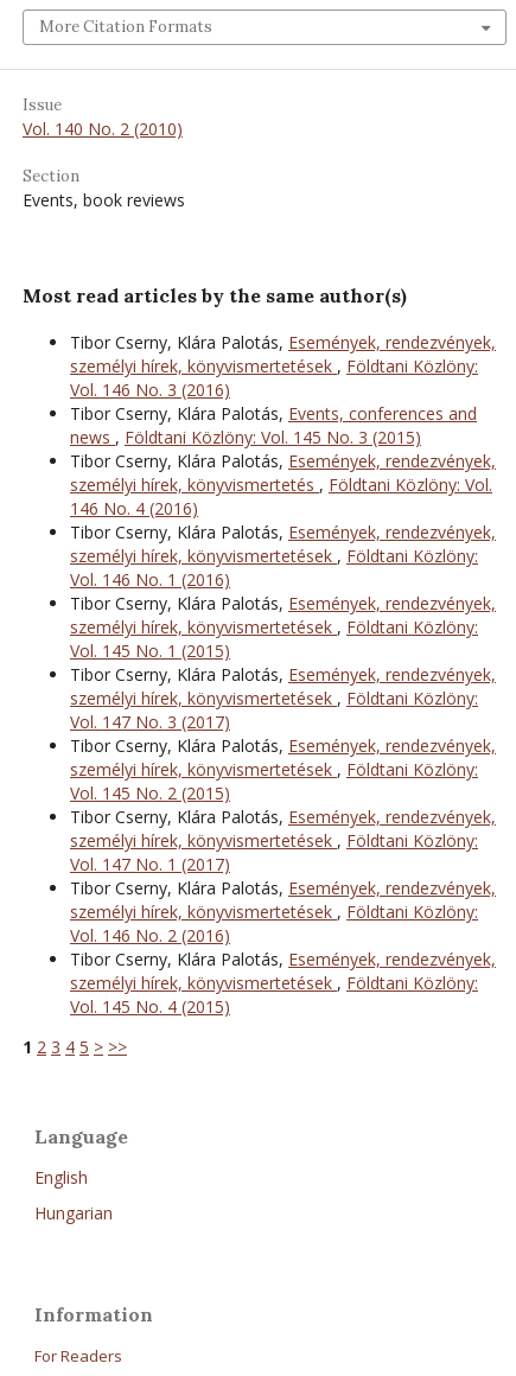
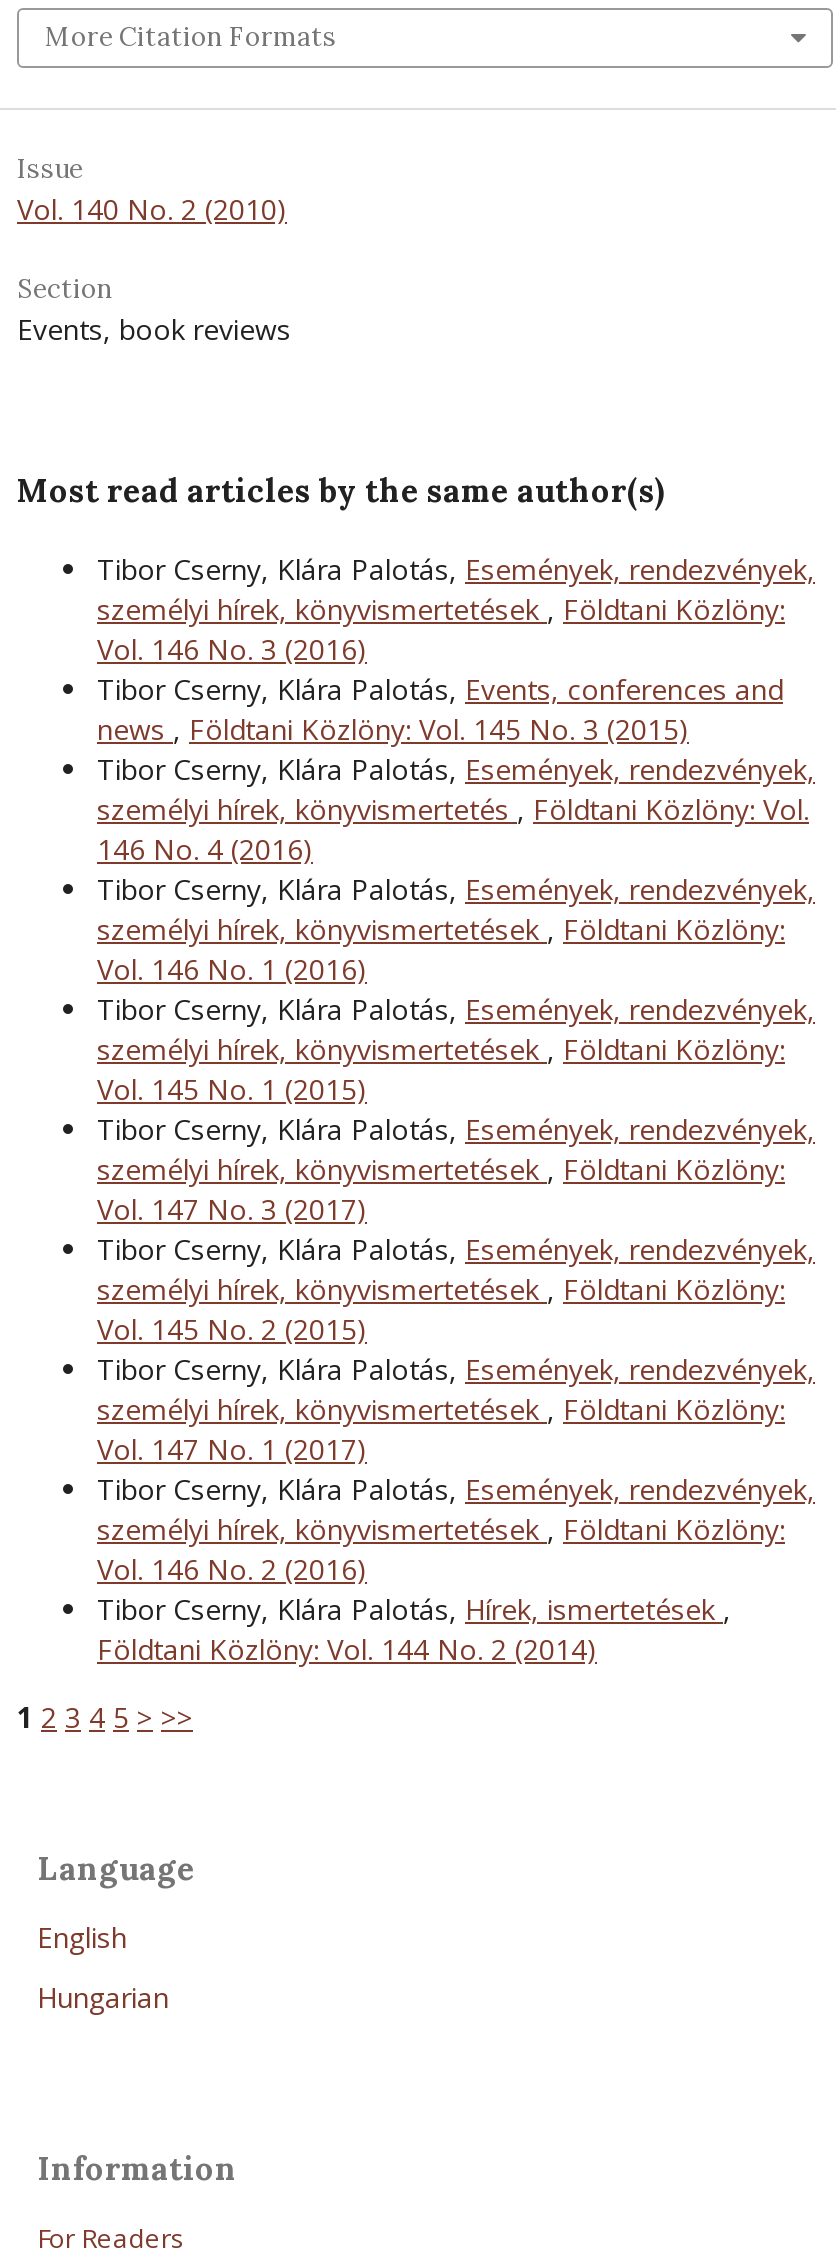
- Tibor Cserny, Klára Palotás, Események, rendezvények,
- személyi hírek, könyvismertetések, Földtani Közlöny:
- Vol. 145 No. 4 (2015)
+ Tibor Cserny, Klára Palotás, Hírek, ismertetések,
+ Földtani Közlöny: Vol. 144 No. 2 (2014)
